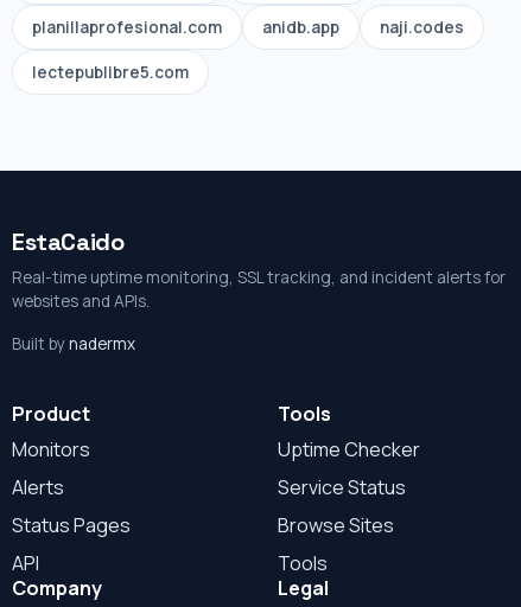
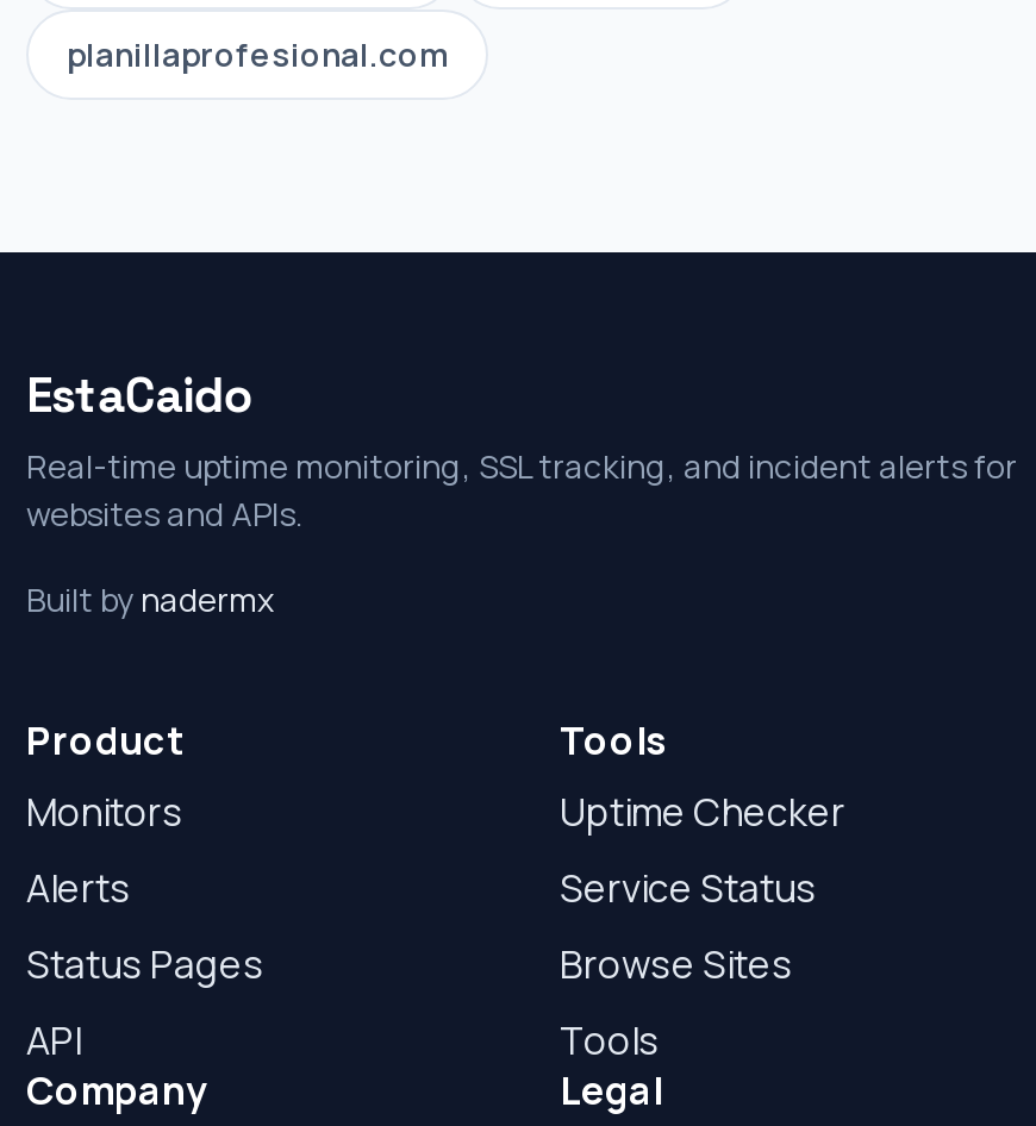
- anidb.app
- naji.codes
- lectepublibre5.com
